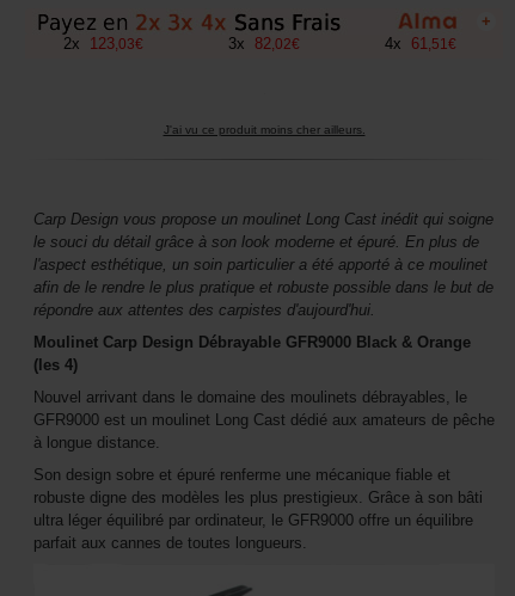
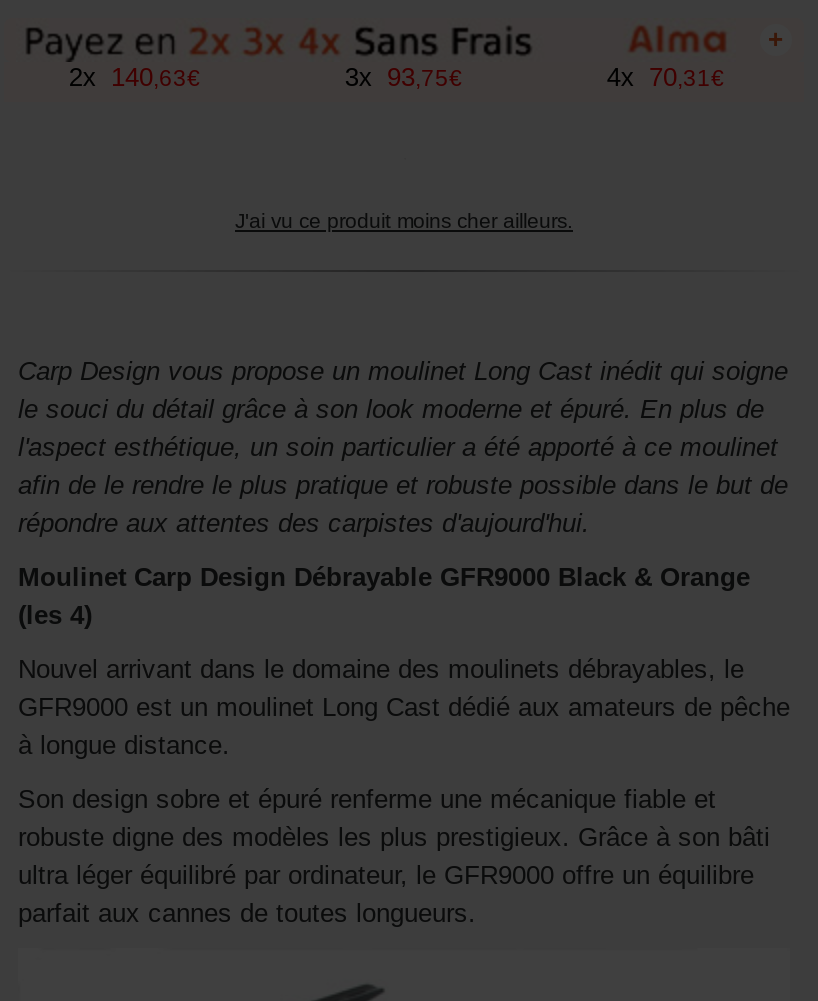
- 2x 123,03€
+ 2x 140,63€

- 3x 82,02€
+ 3x 93,75€

- 4x 61,51€
+ 4x 70,31€
